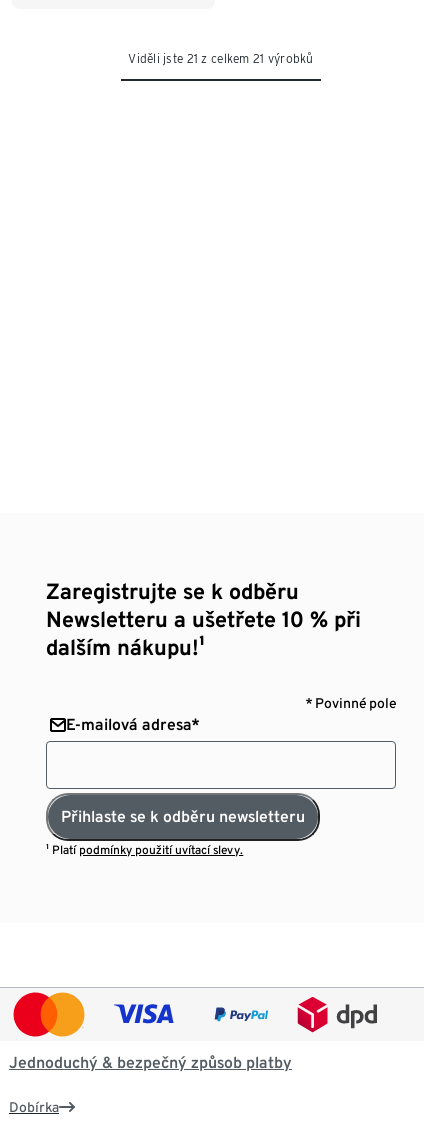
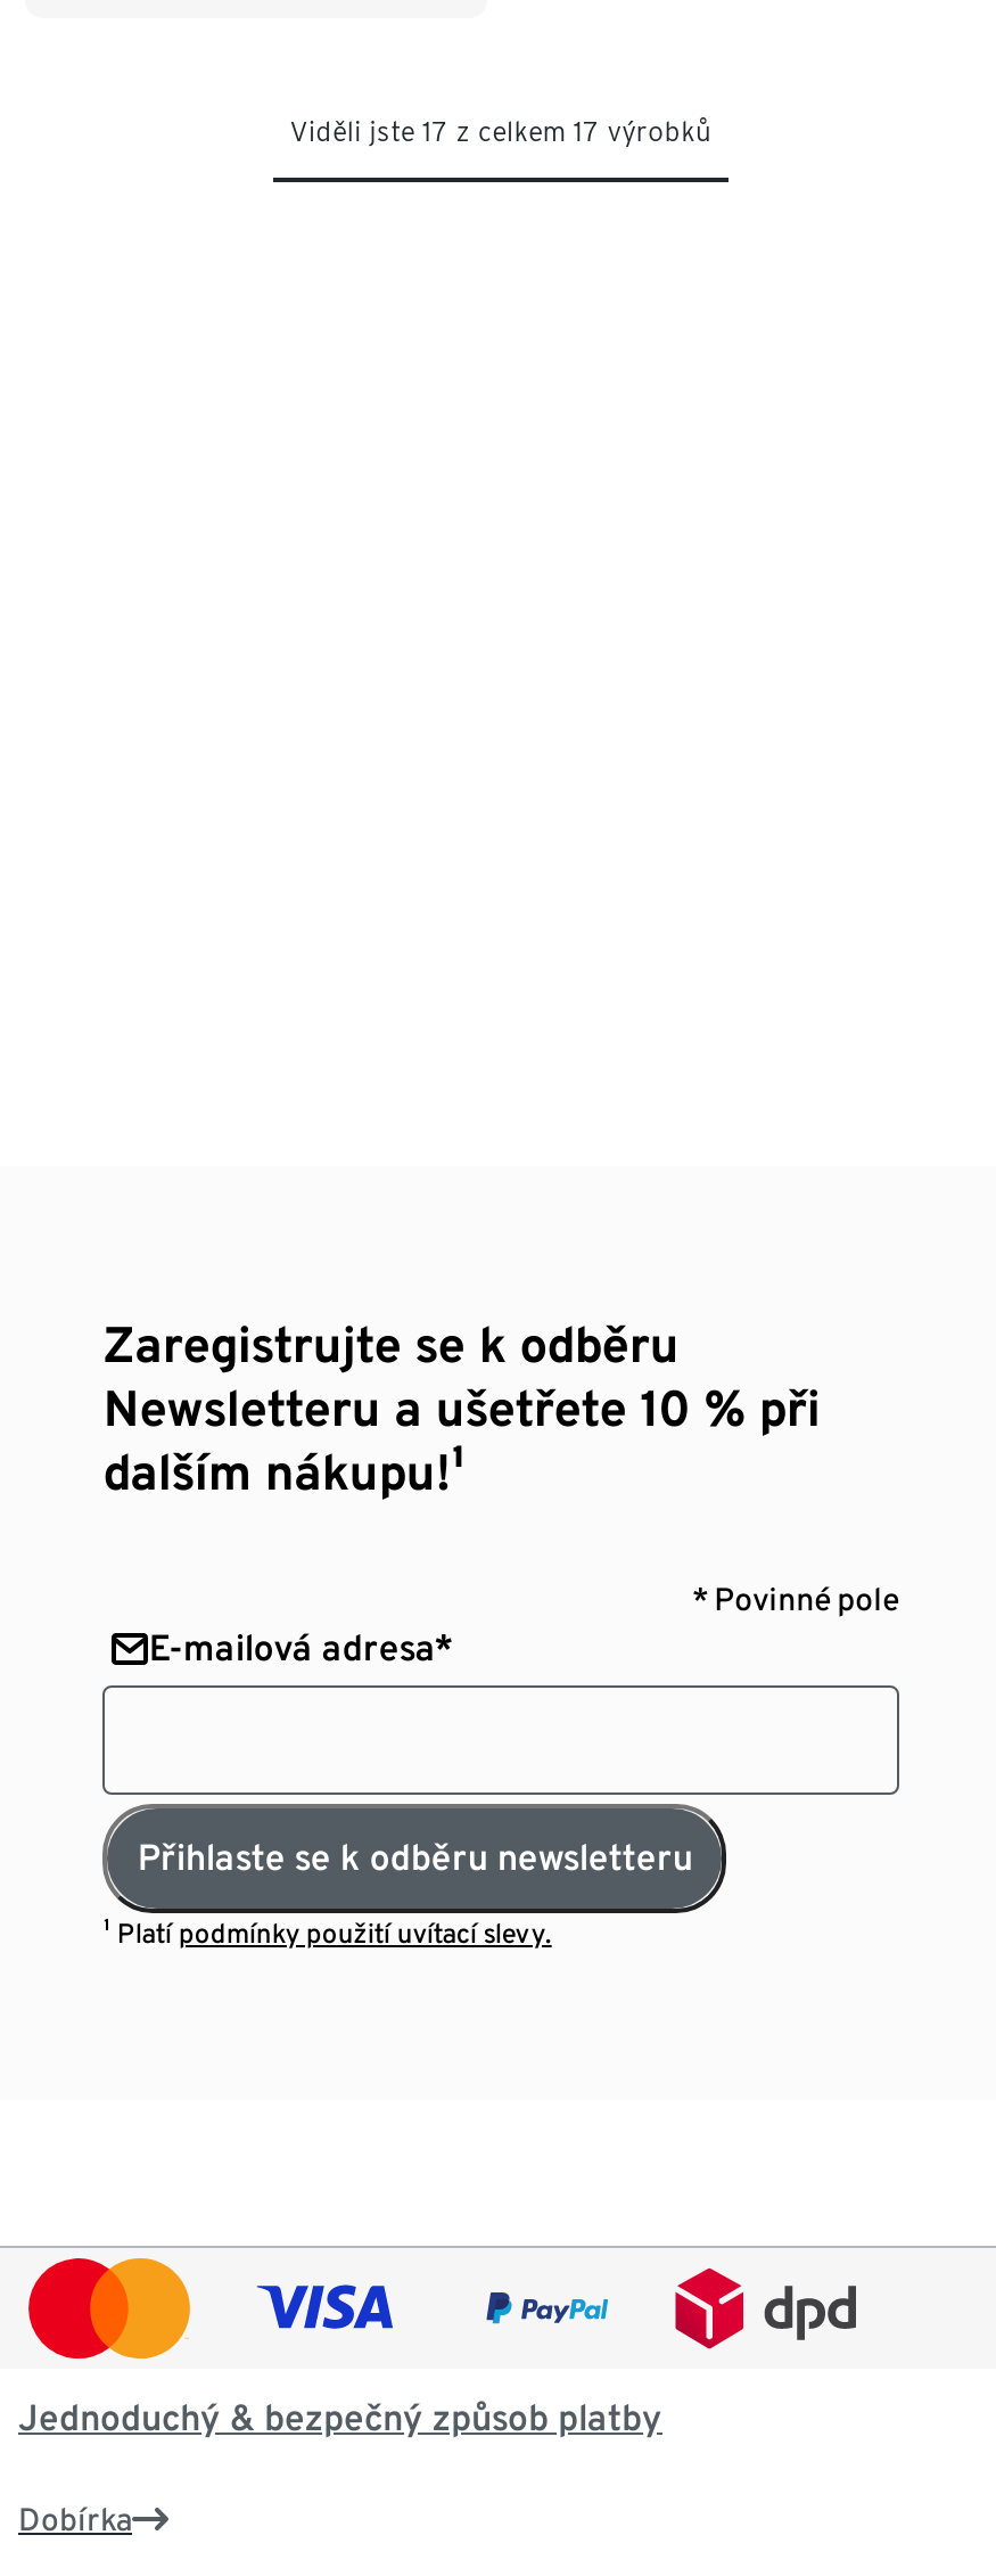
- Viděli jste 21 z celkem 21 výrobků
+ Viděli jste 17 z celkem 17 výrobků
